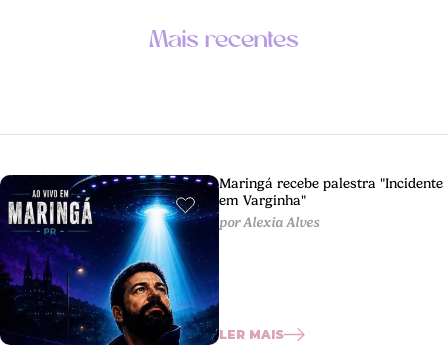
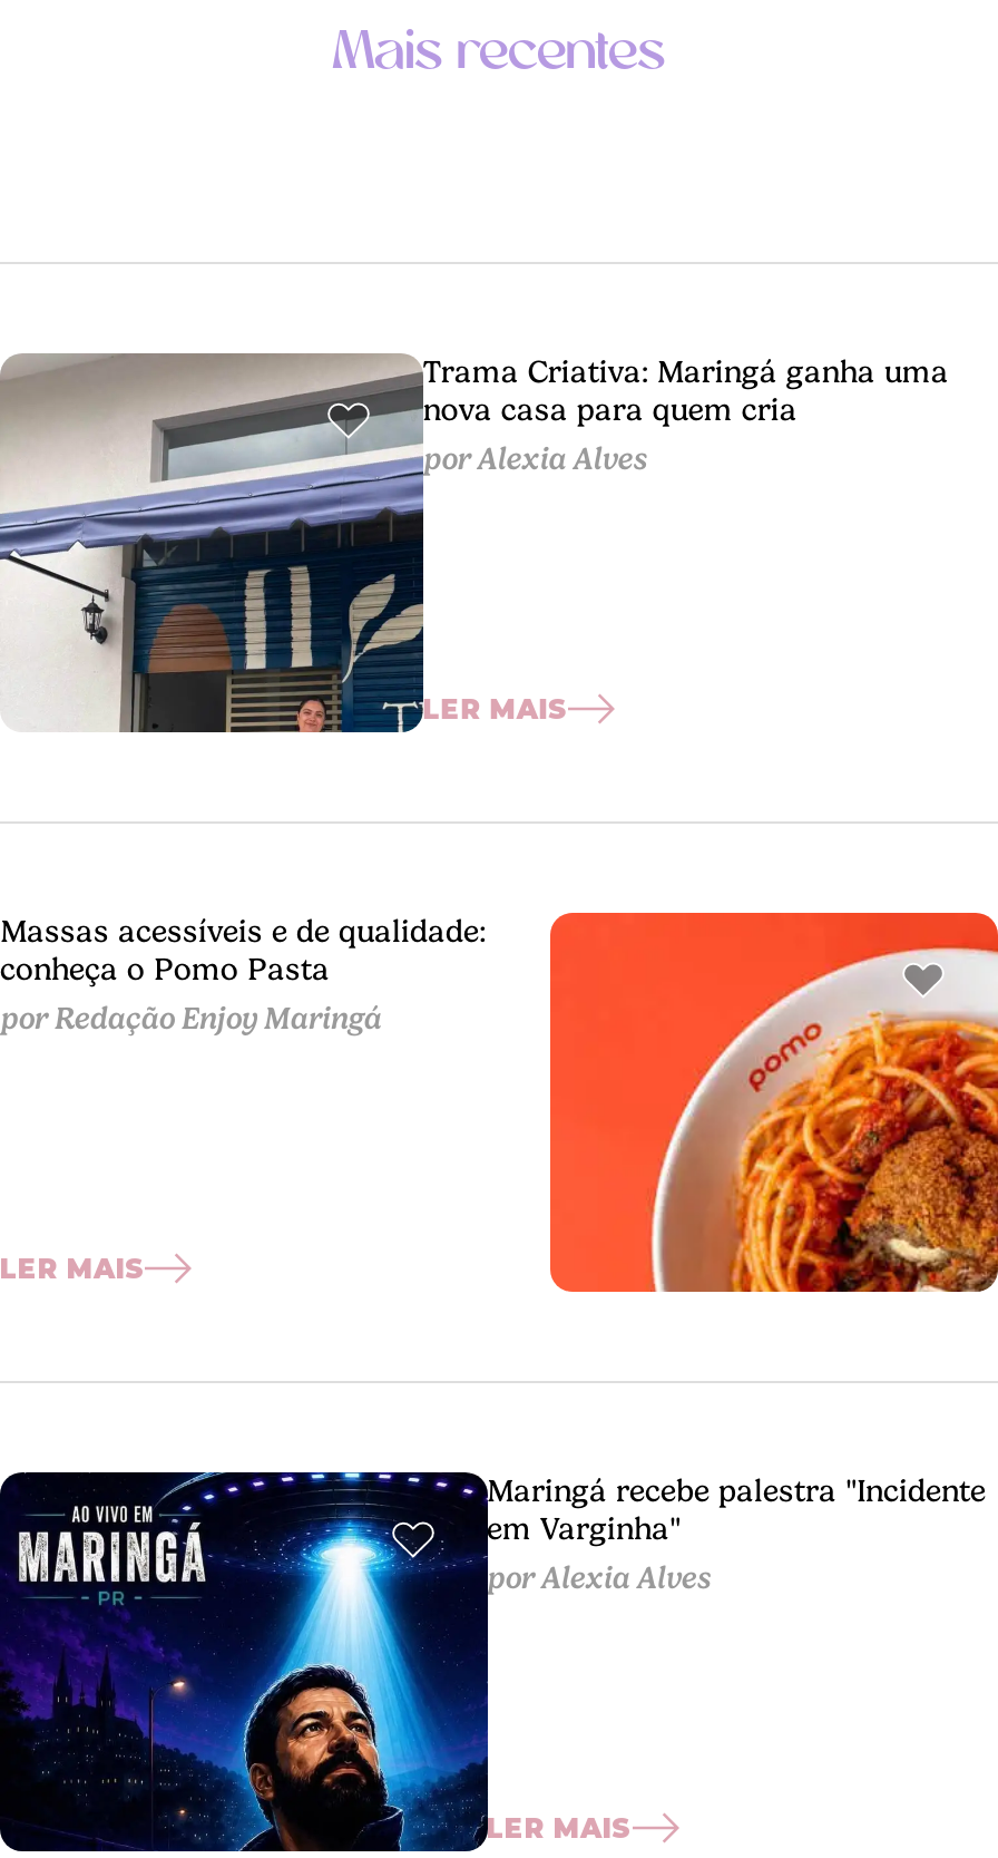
+ [image]
+ Massas acessíveis e de qualidade:
+ conheça o Pomo Pasta
+ por Redação Enjoy Maringá

+ LER MAIS

+ [image]
+ Trama Criativa: Maringá ganha uma
+ nova casa para quem cria
+ por Alexia Alves

+ LER MAIS
